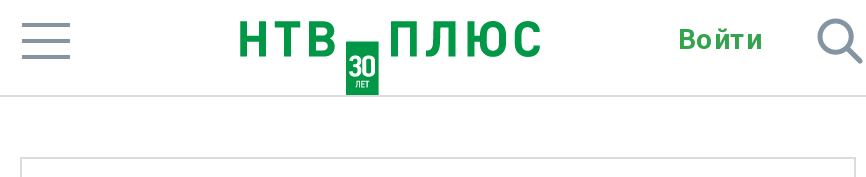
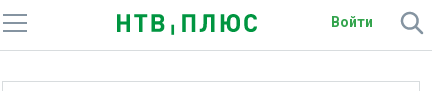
- [image]
+ [image]
